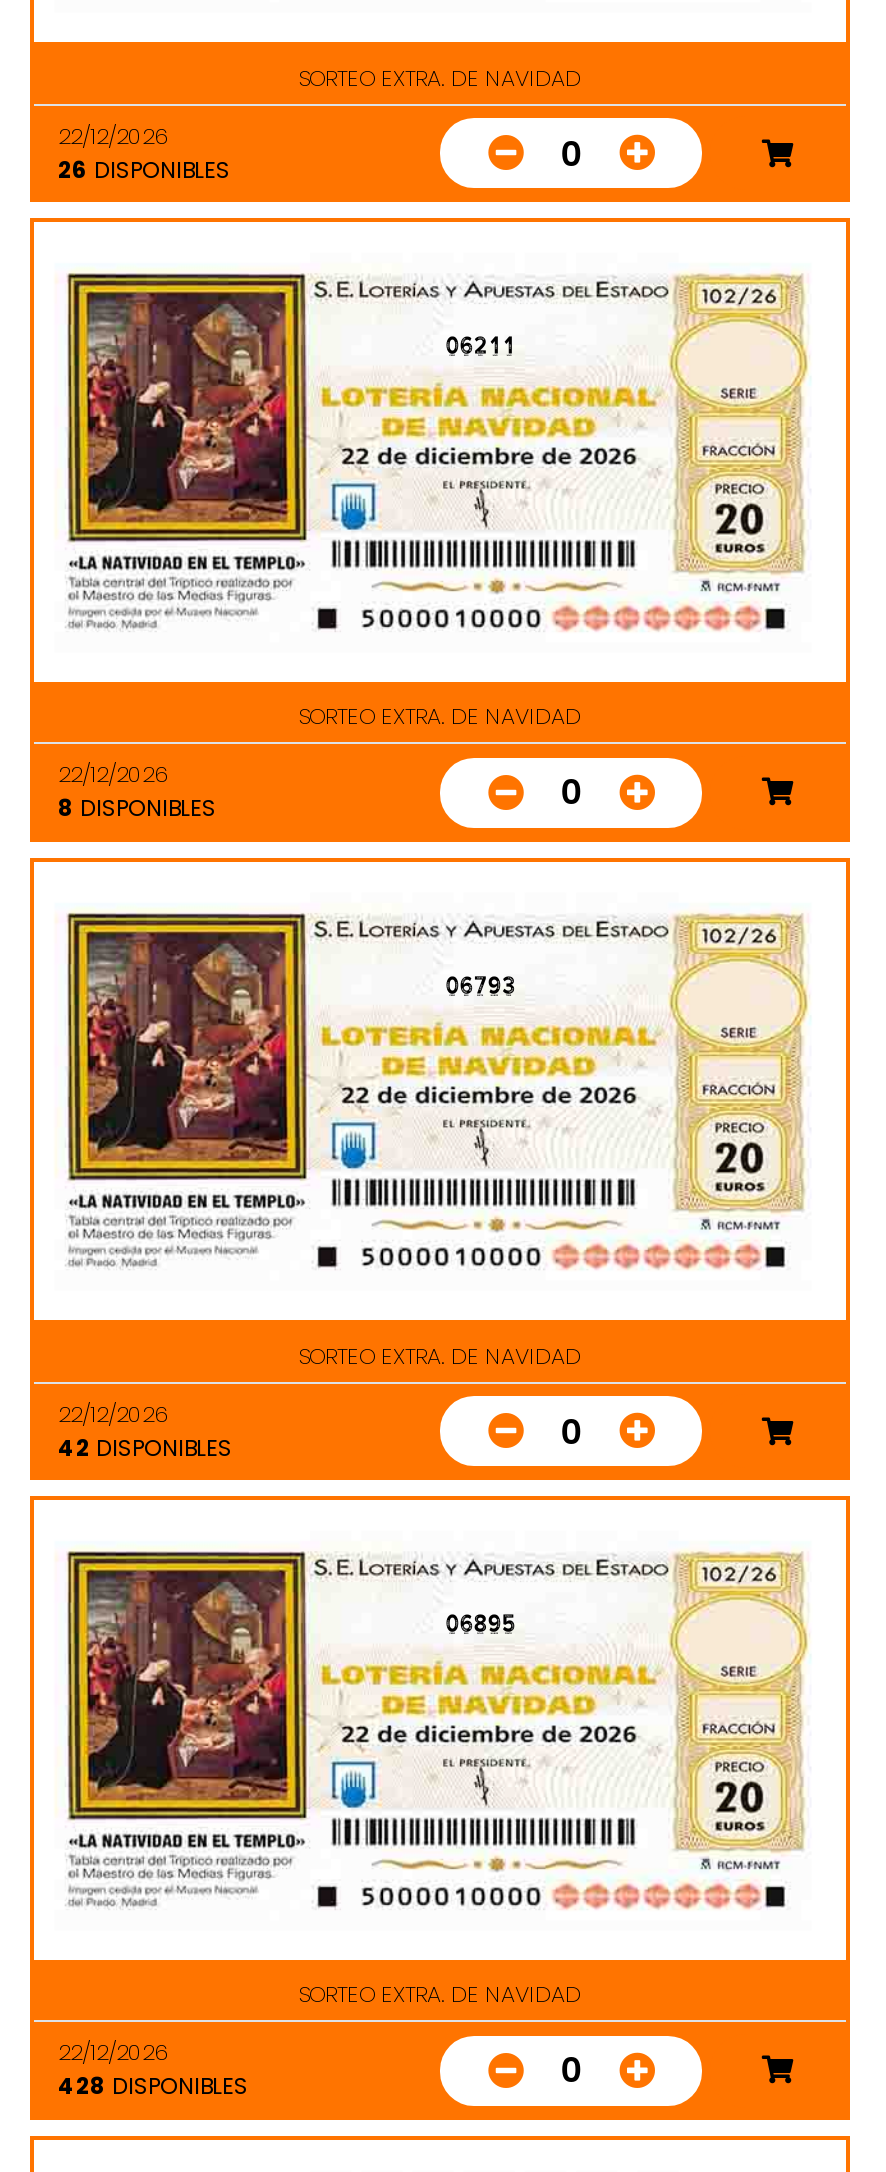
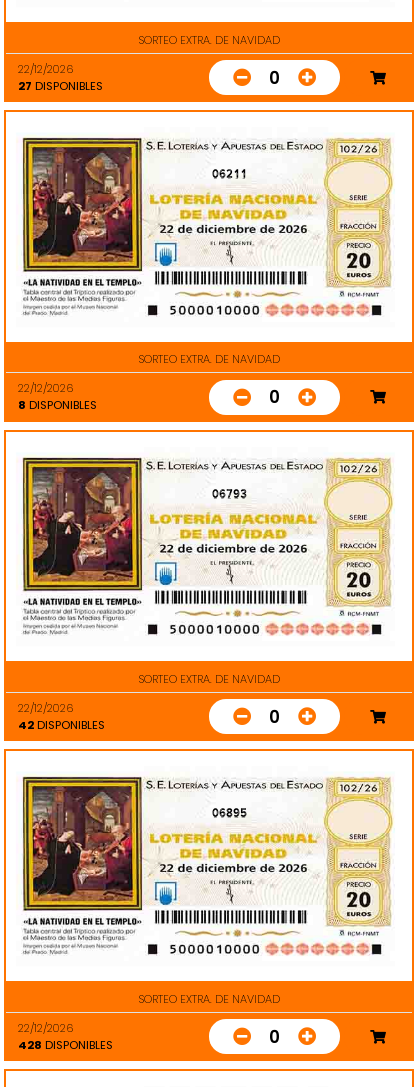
- 26 DISPONIBLES
+ 27 DISPONIBLES
